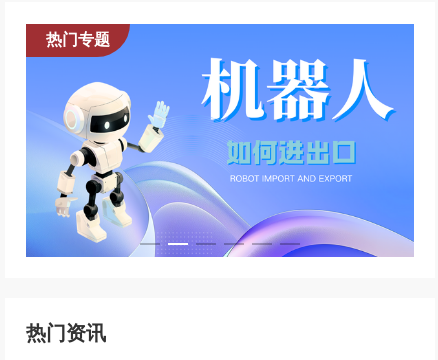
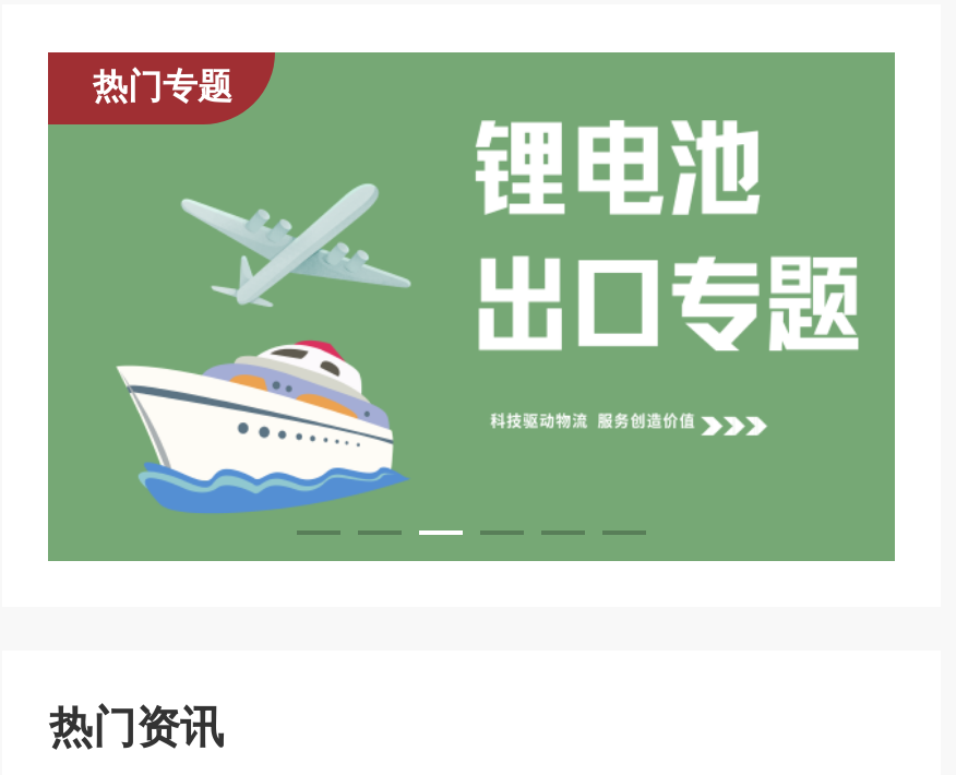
- [image]
+ [image]
